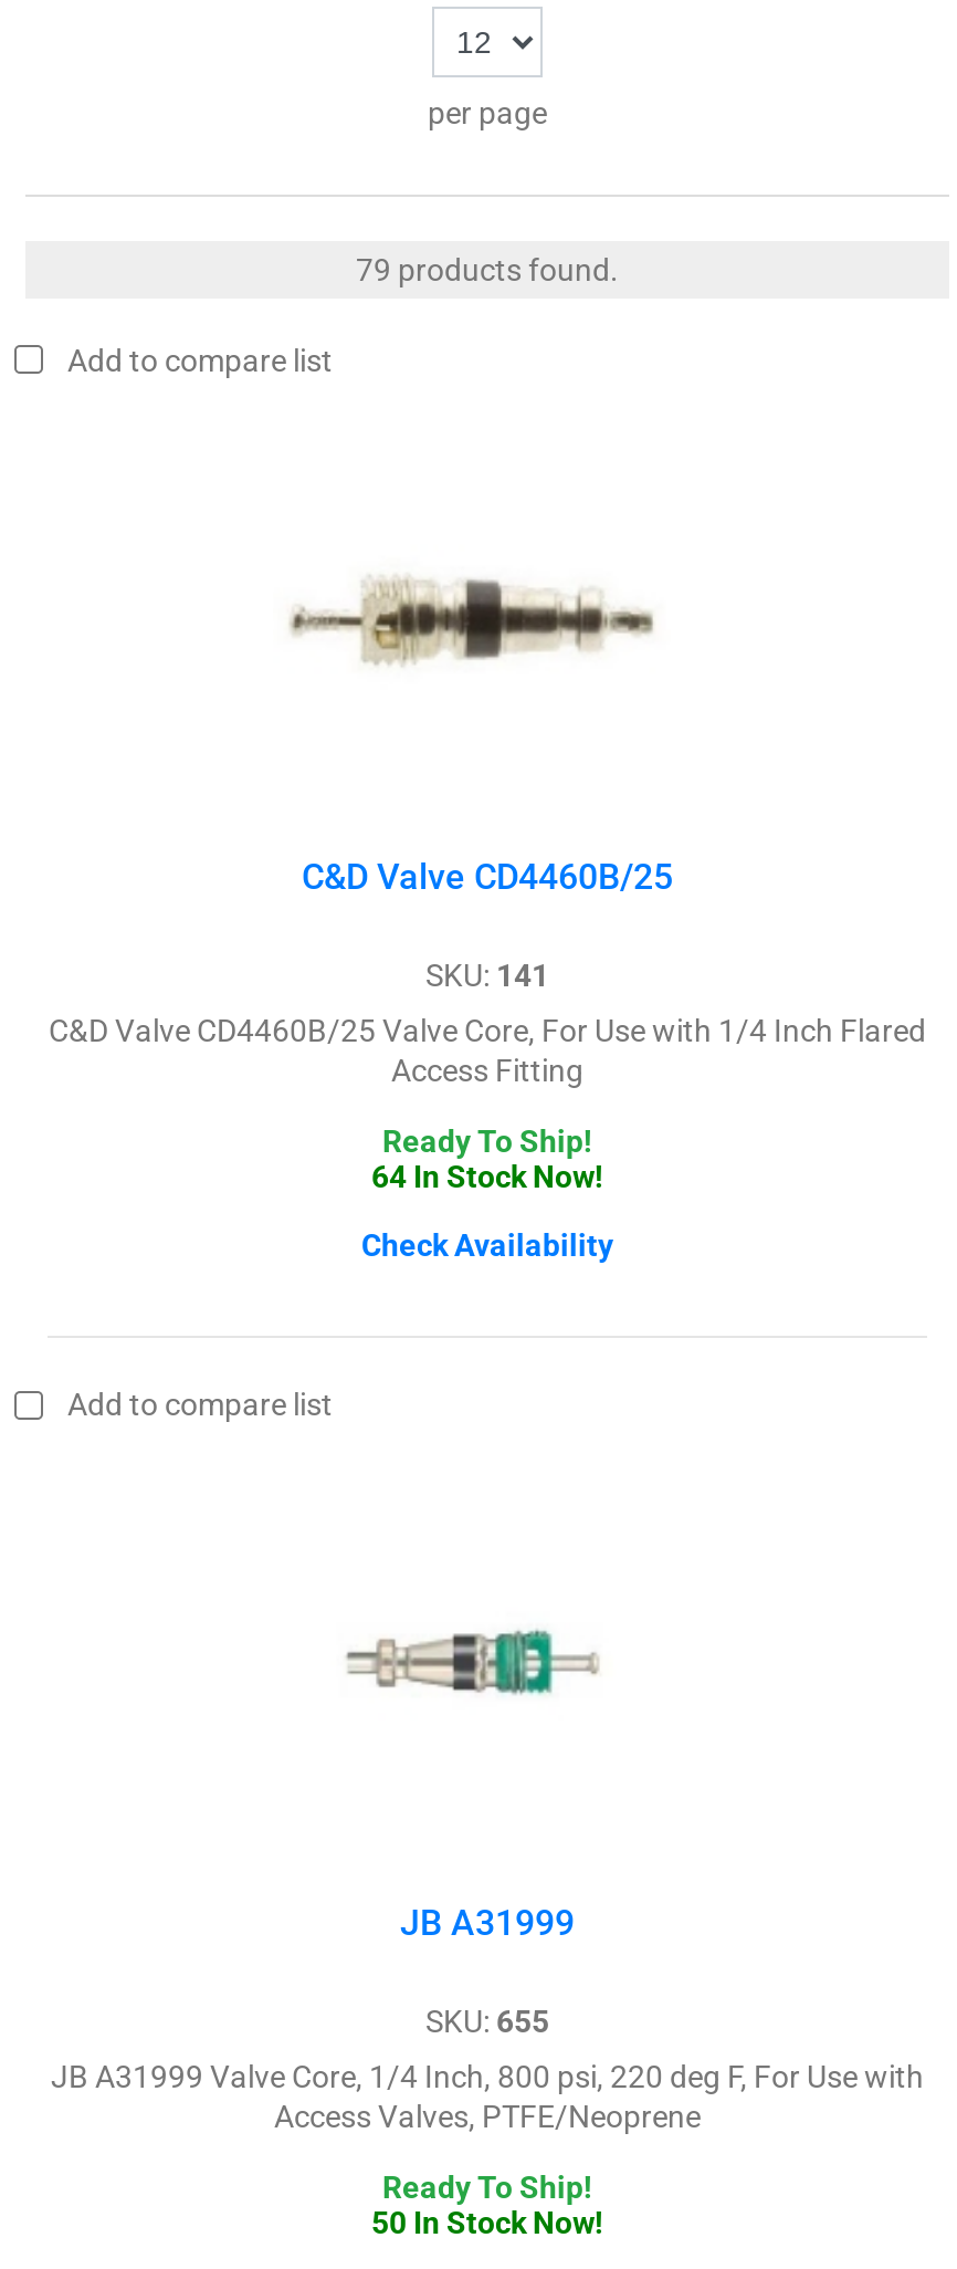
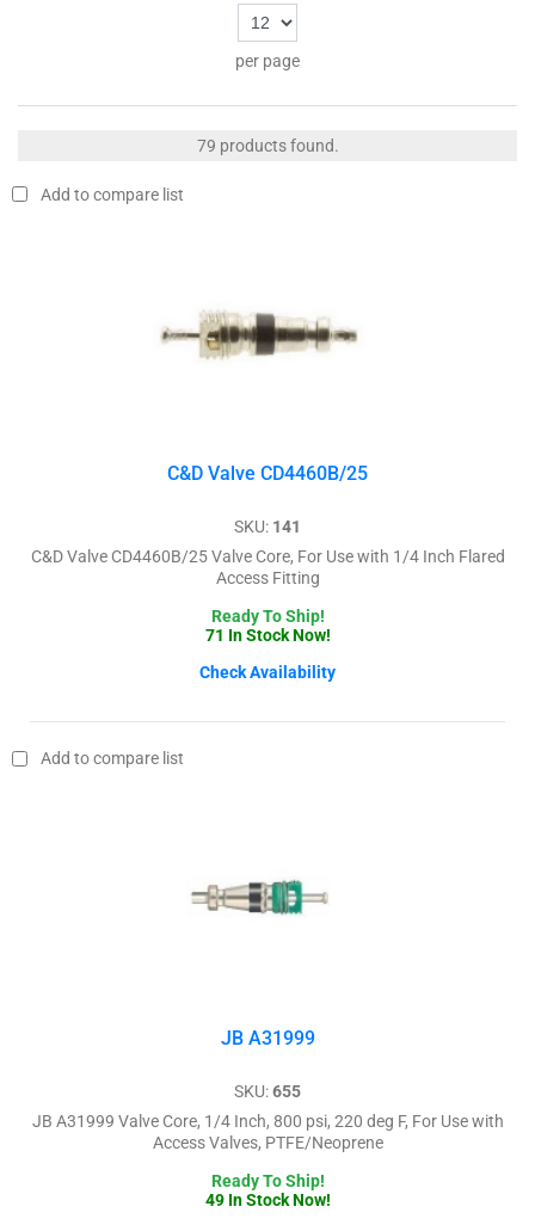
- 64 In Stock Now!
+ 71 In Stock Now!

- 50 In Stock Now!
+ 49 In Stock Now!
